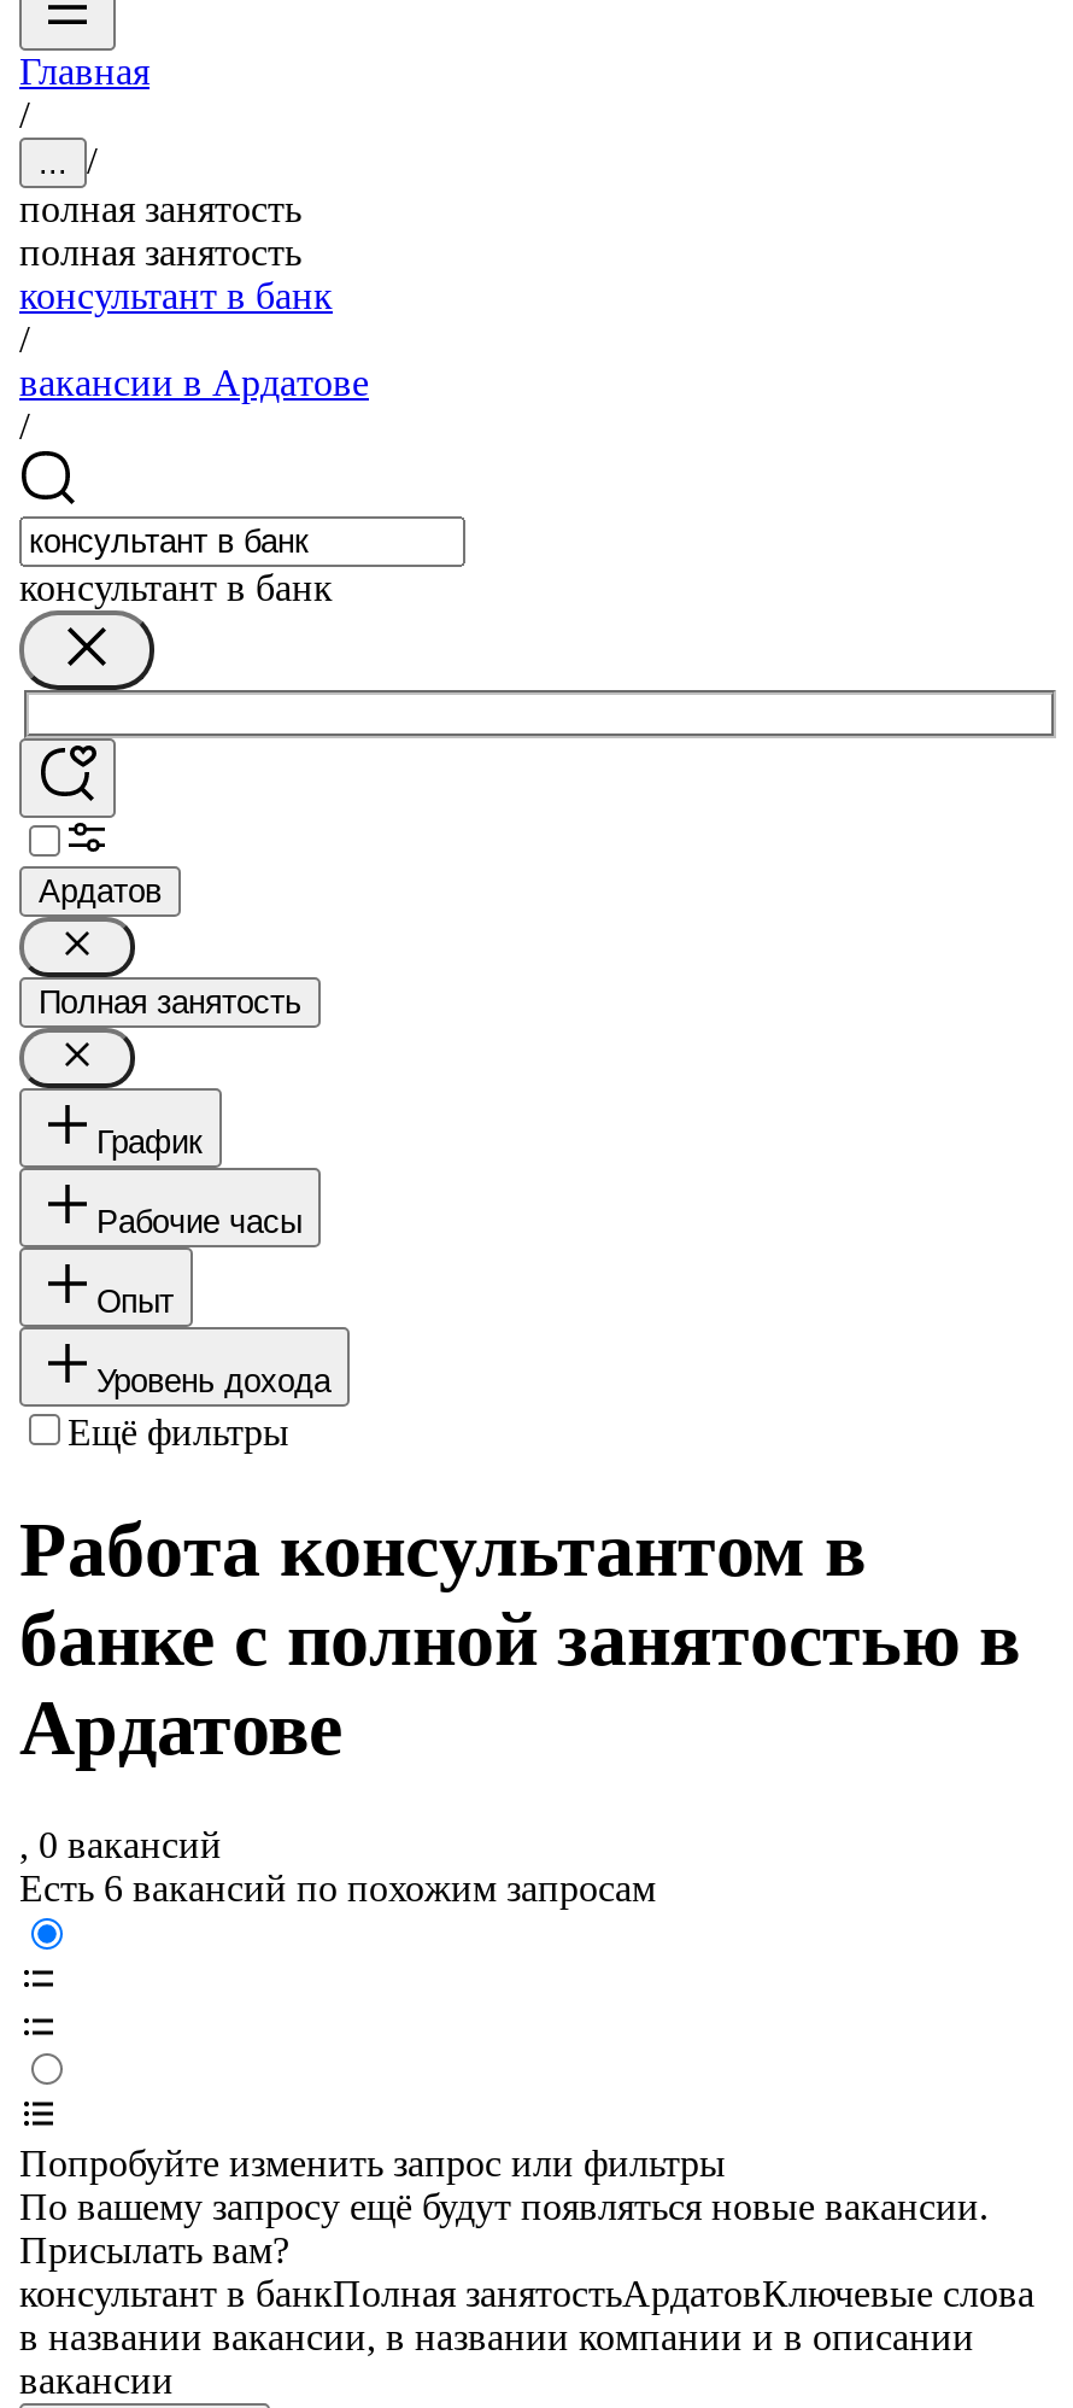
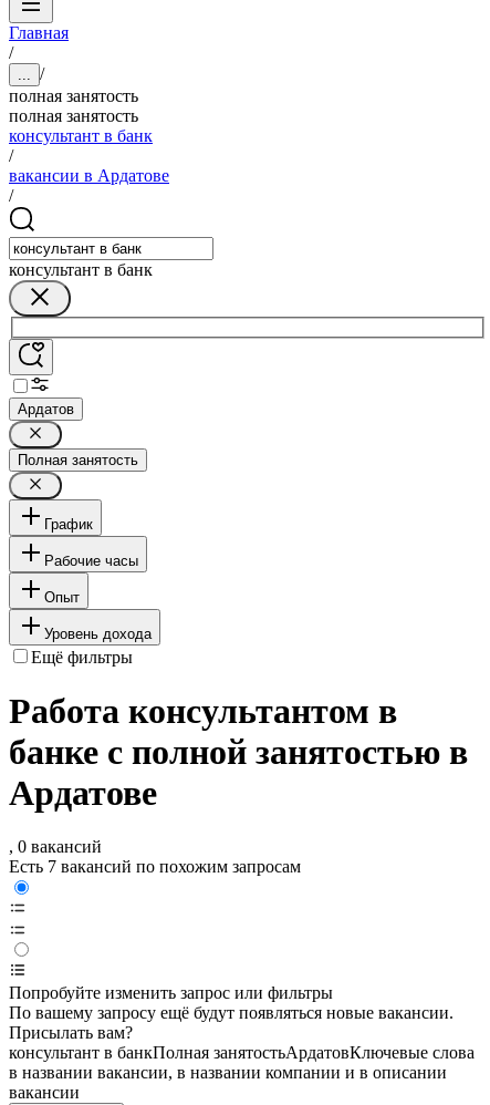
- Есть 6 вакансий по похожим запросам
+ Есть 7 вакансий по похожим запросам
